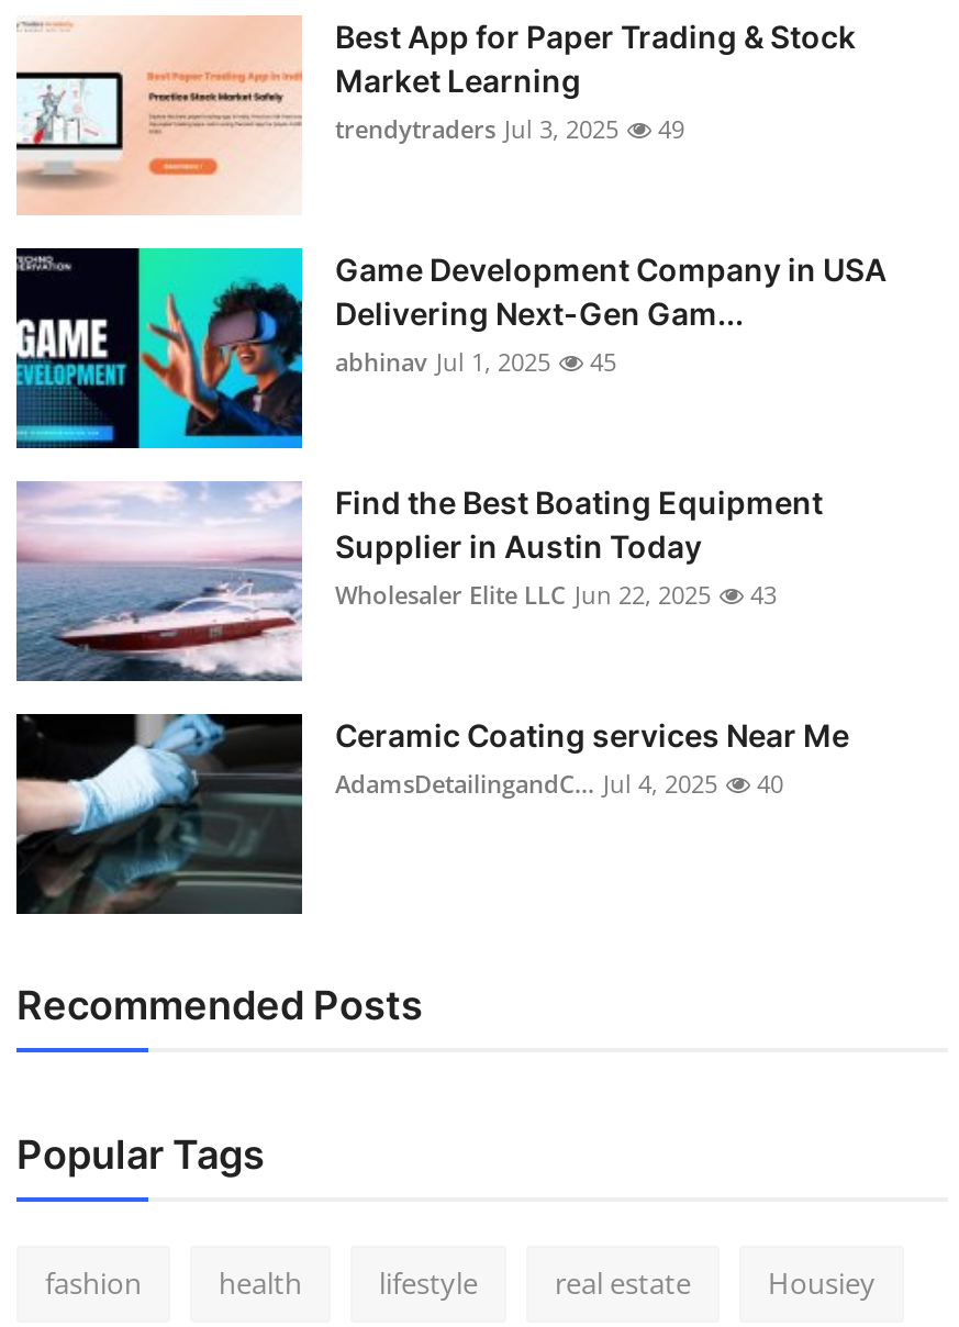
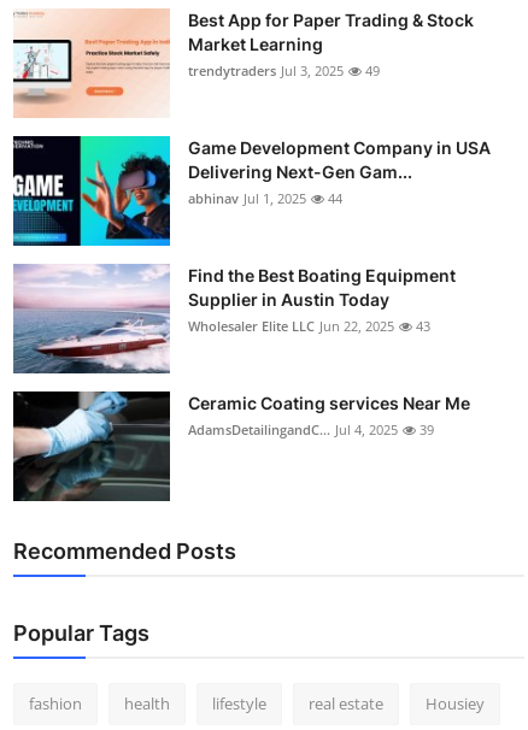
- abhinav Jul 1, 2025 45
+ abhinav Jul 1, 2025 44

- AdamsDetailingandC... Jul 4, 2025 40
+ AdamsDetailingandC... Jul 4, 2025 39
